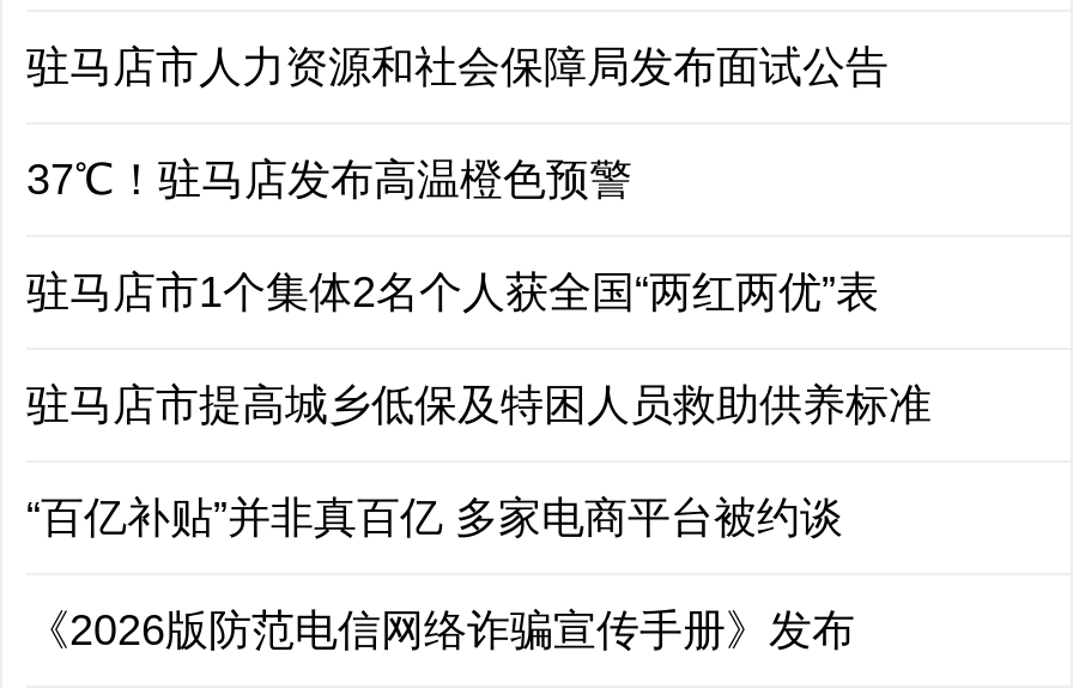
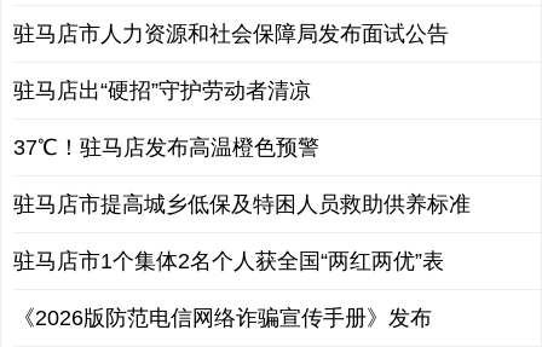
+ 驻马店出“硬招”守护劳动者清凉

moved down: 37℃！驻马店发布高温橙色预警

moved down: 驻马店市1个集体2名个人获全国“两红两优”表

- “百亿补贴”并非真百亿 多家电商平台被约谈
